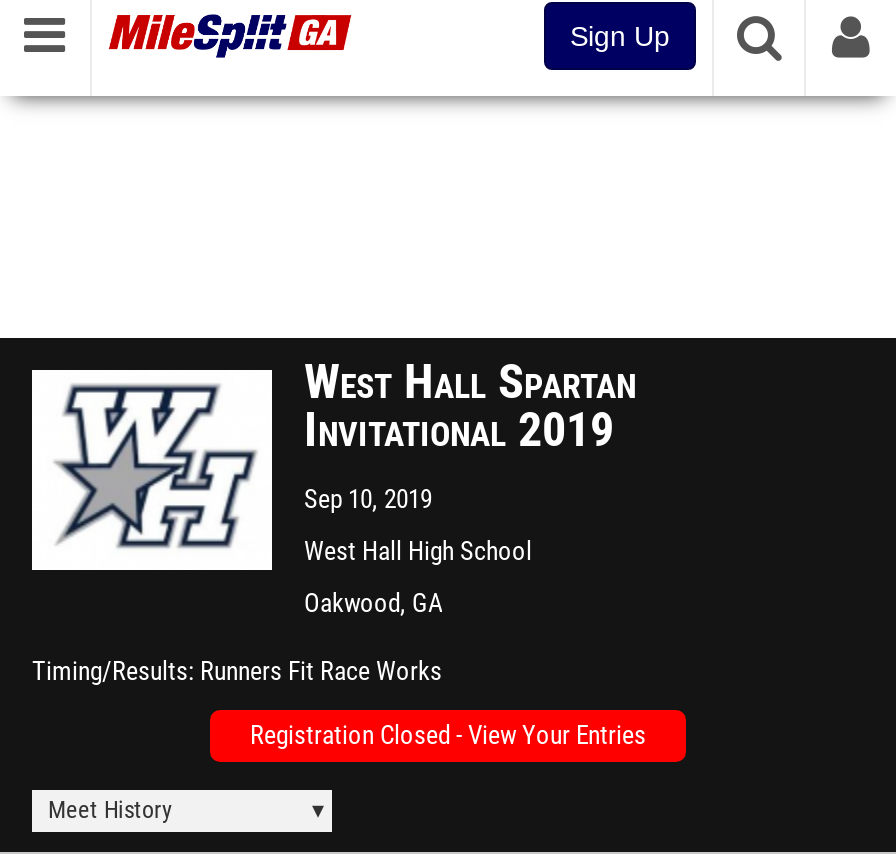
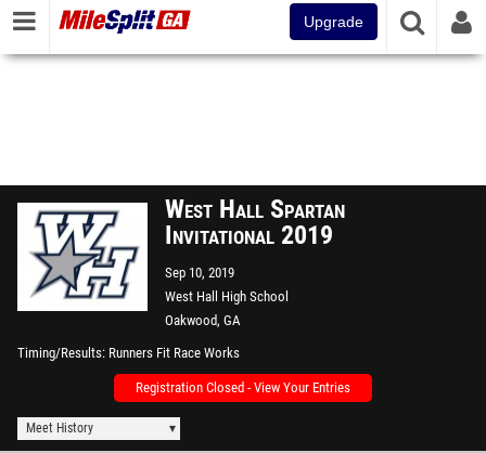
- Sign Up
+ Upgrade
